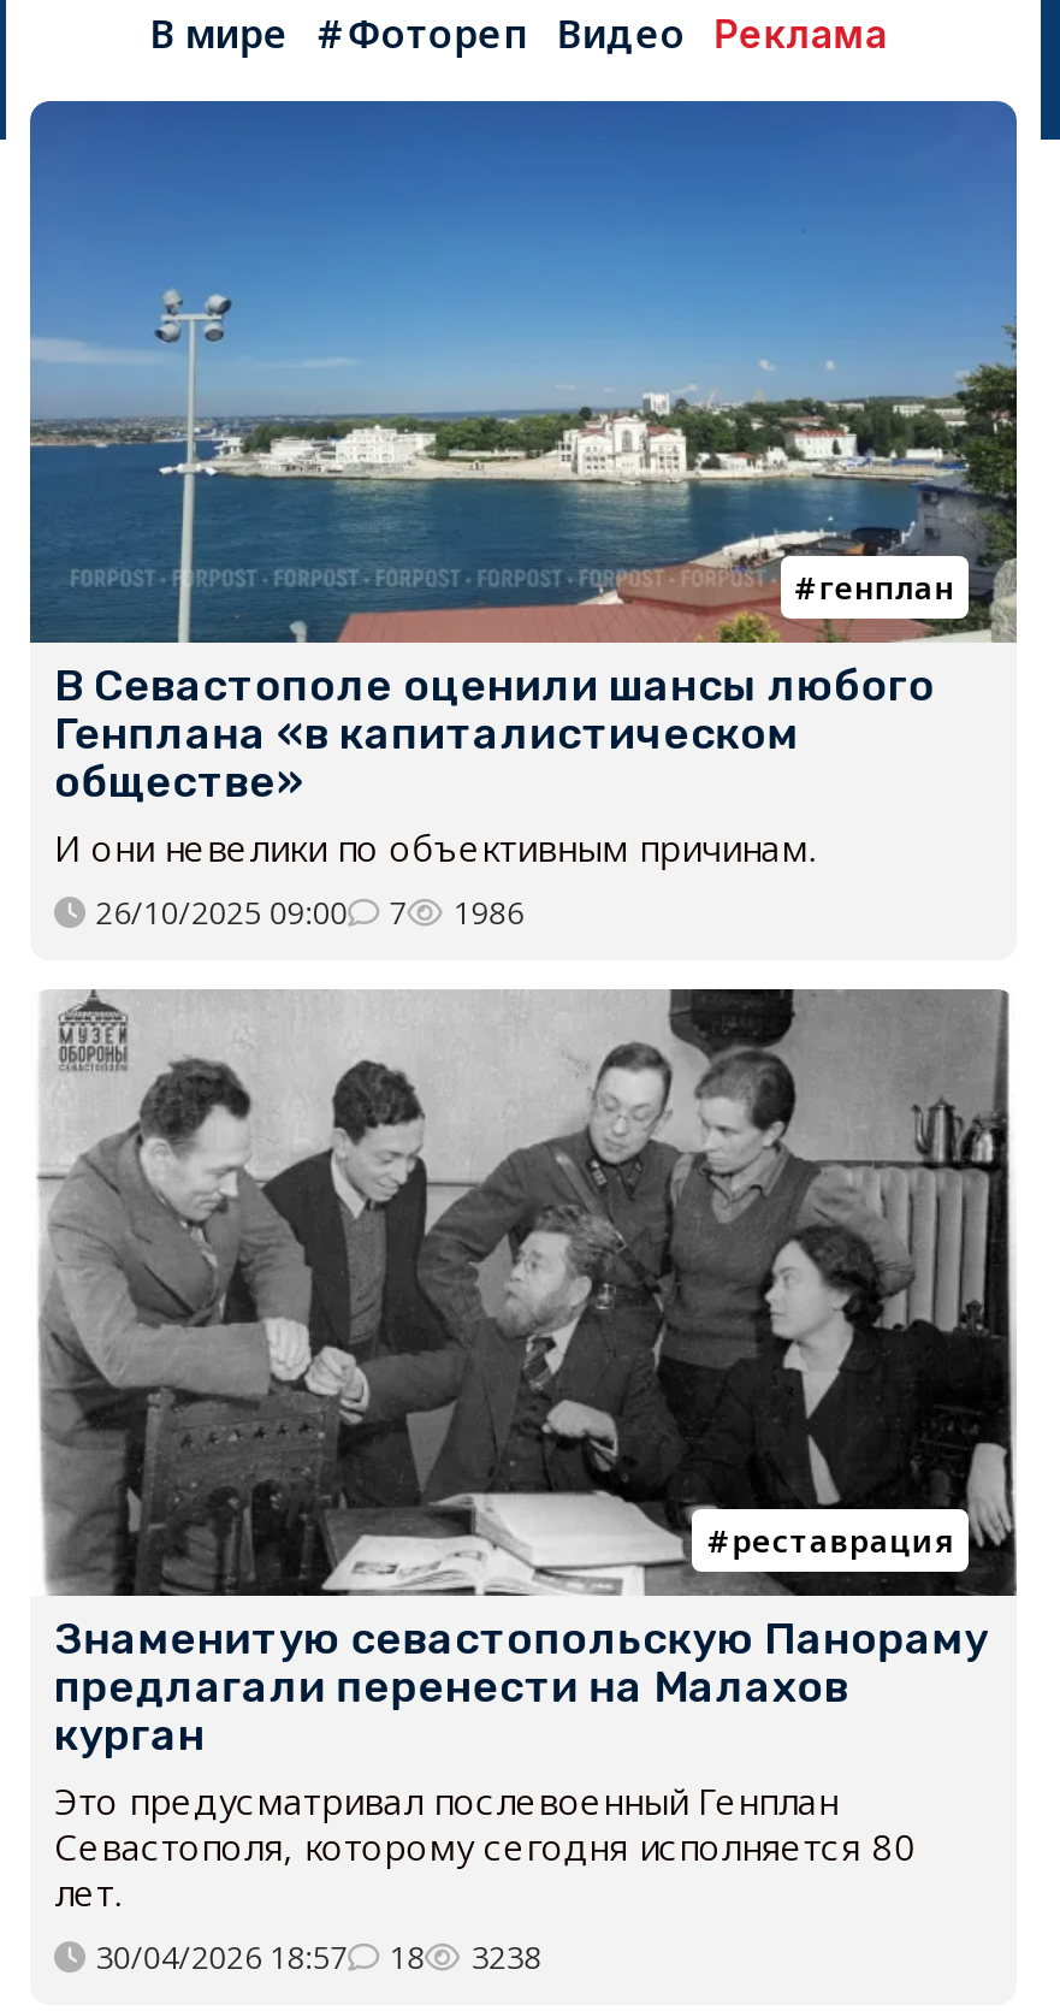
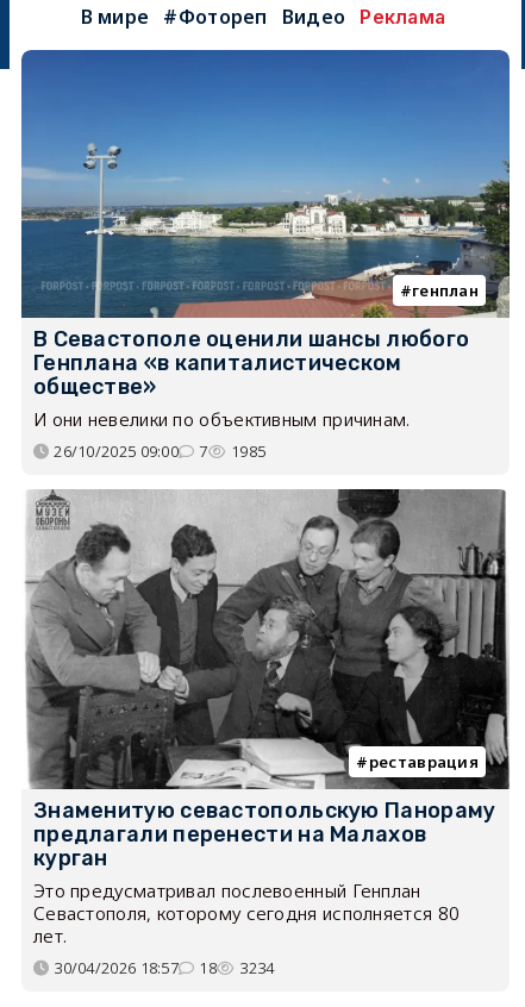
- 26/10/2025 09:00 7 1986
+ 26/10/2025 09:00 7 1985

- 30/04/2026 18:57 18 3238
+ 30/04/2026 18:57 18 3234
